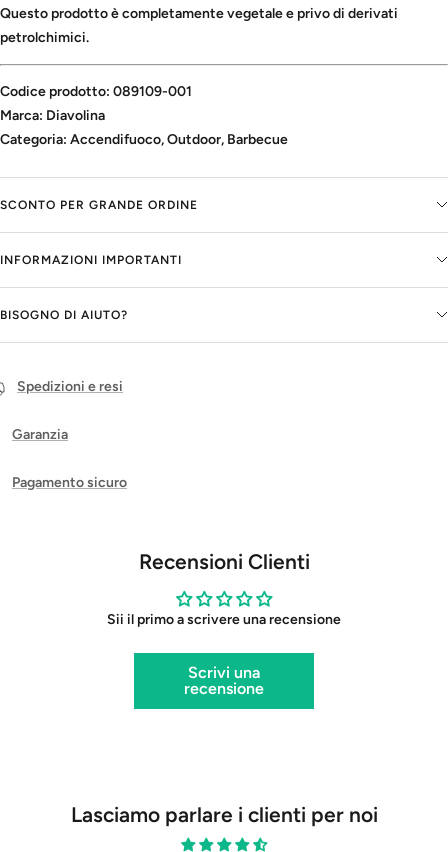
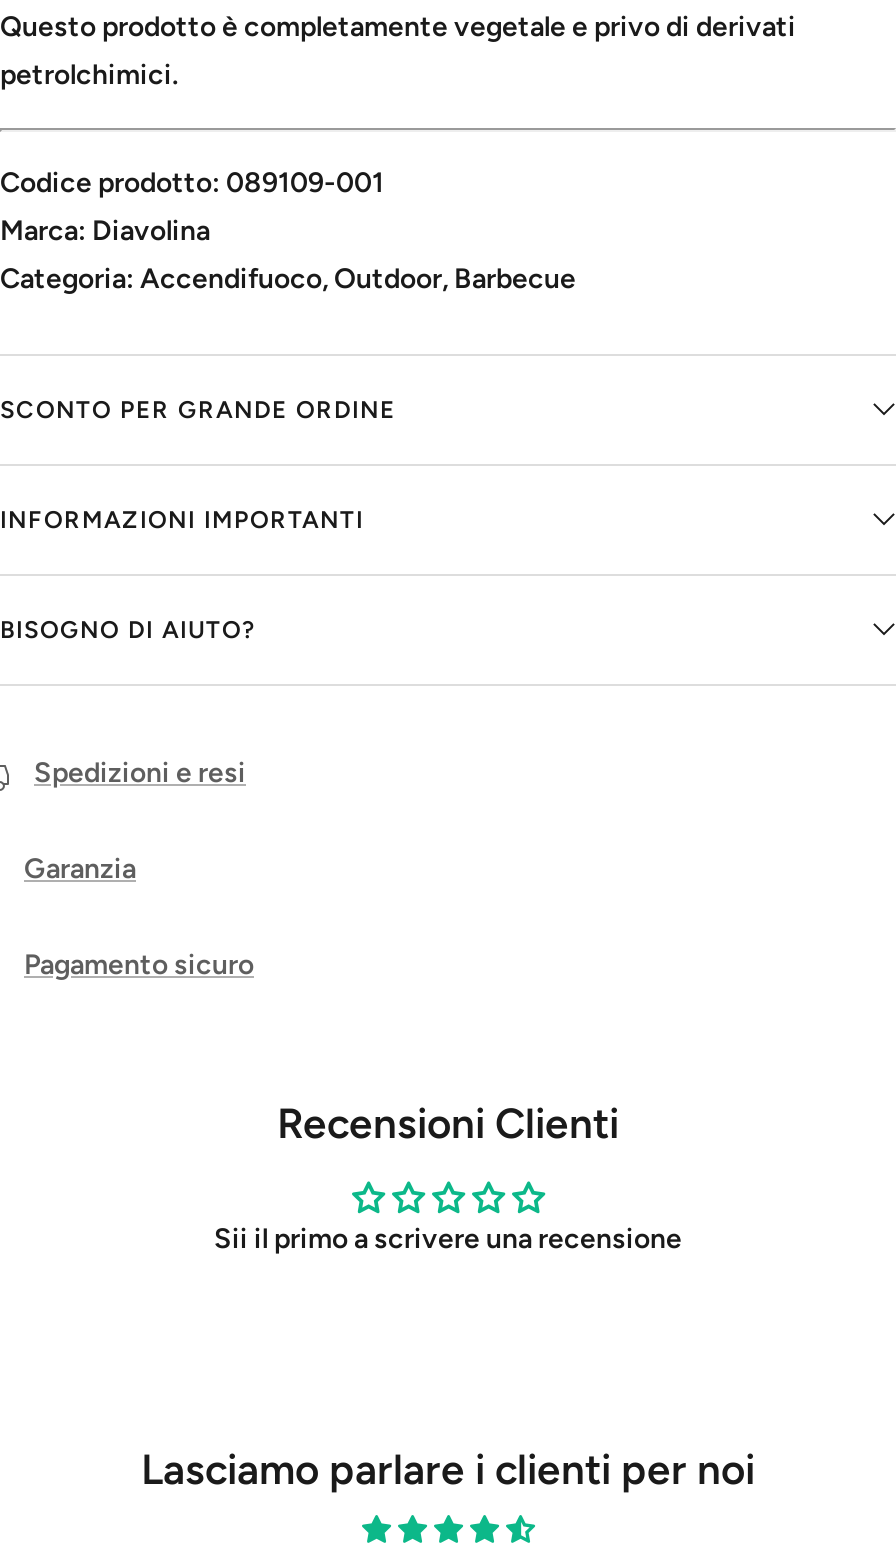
- Scrivi una
- recensione
